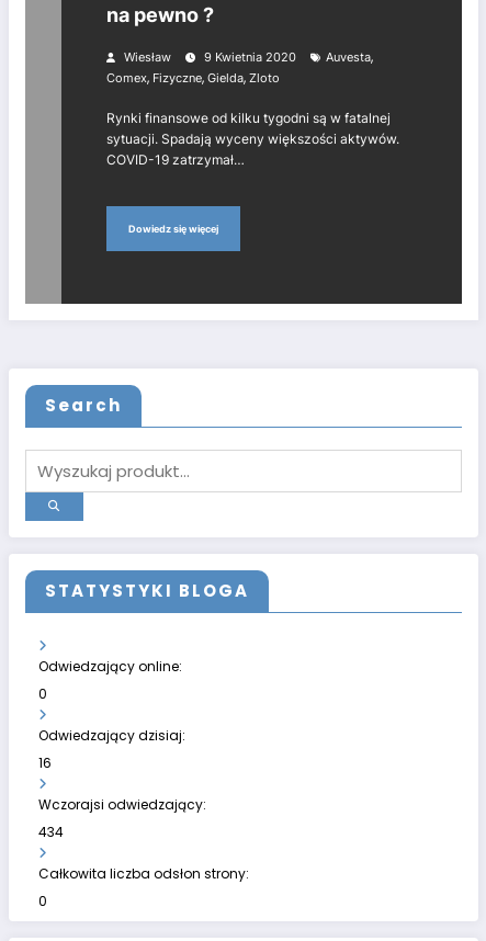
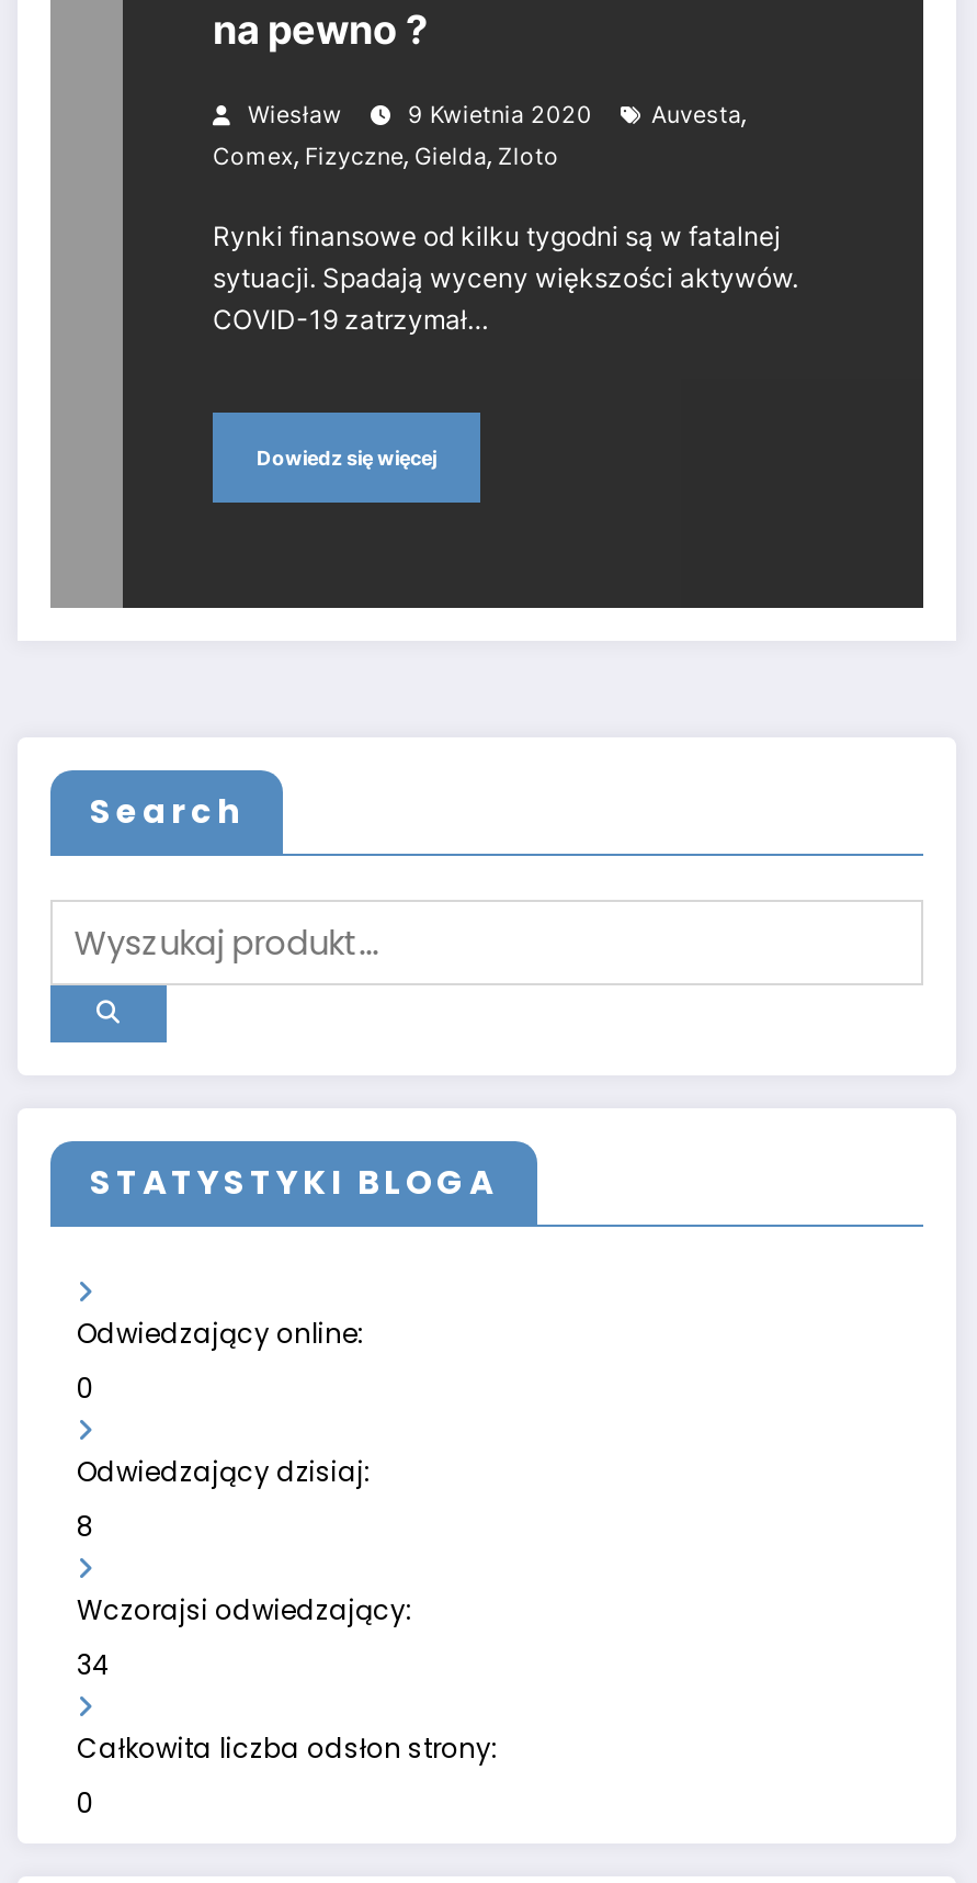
- 16
+ 8

- 434
+ 34
